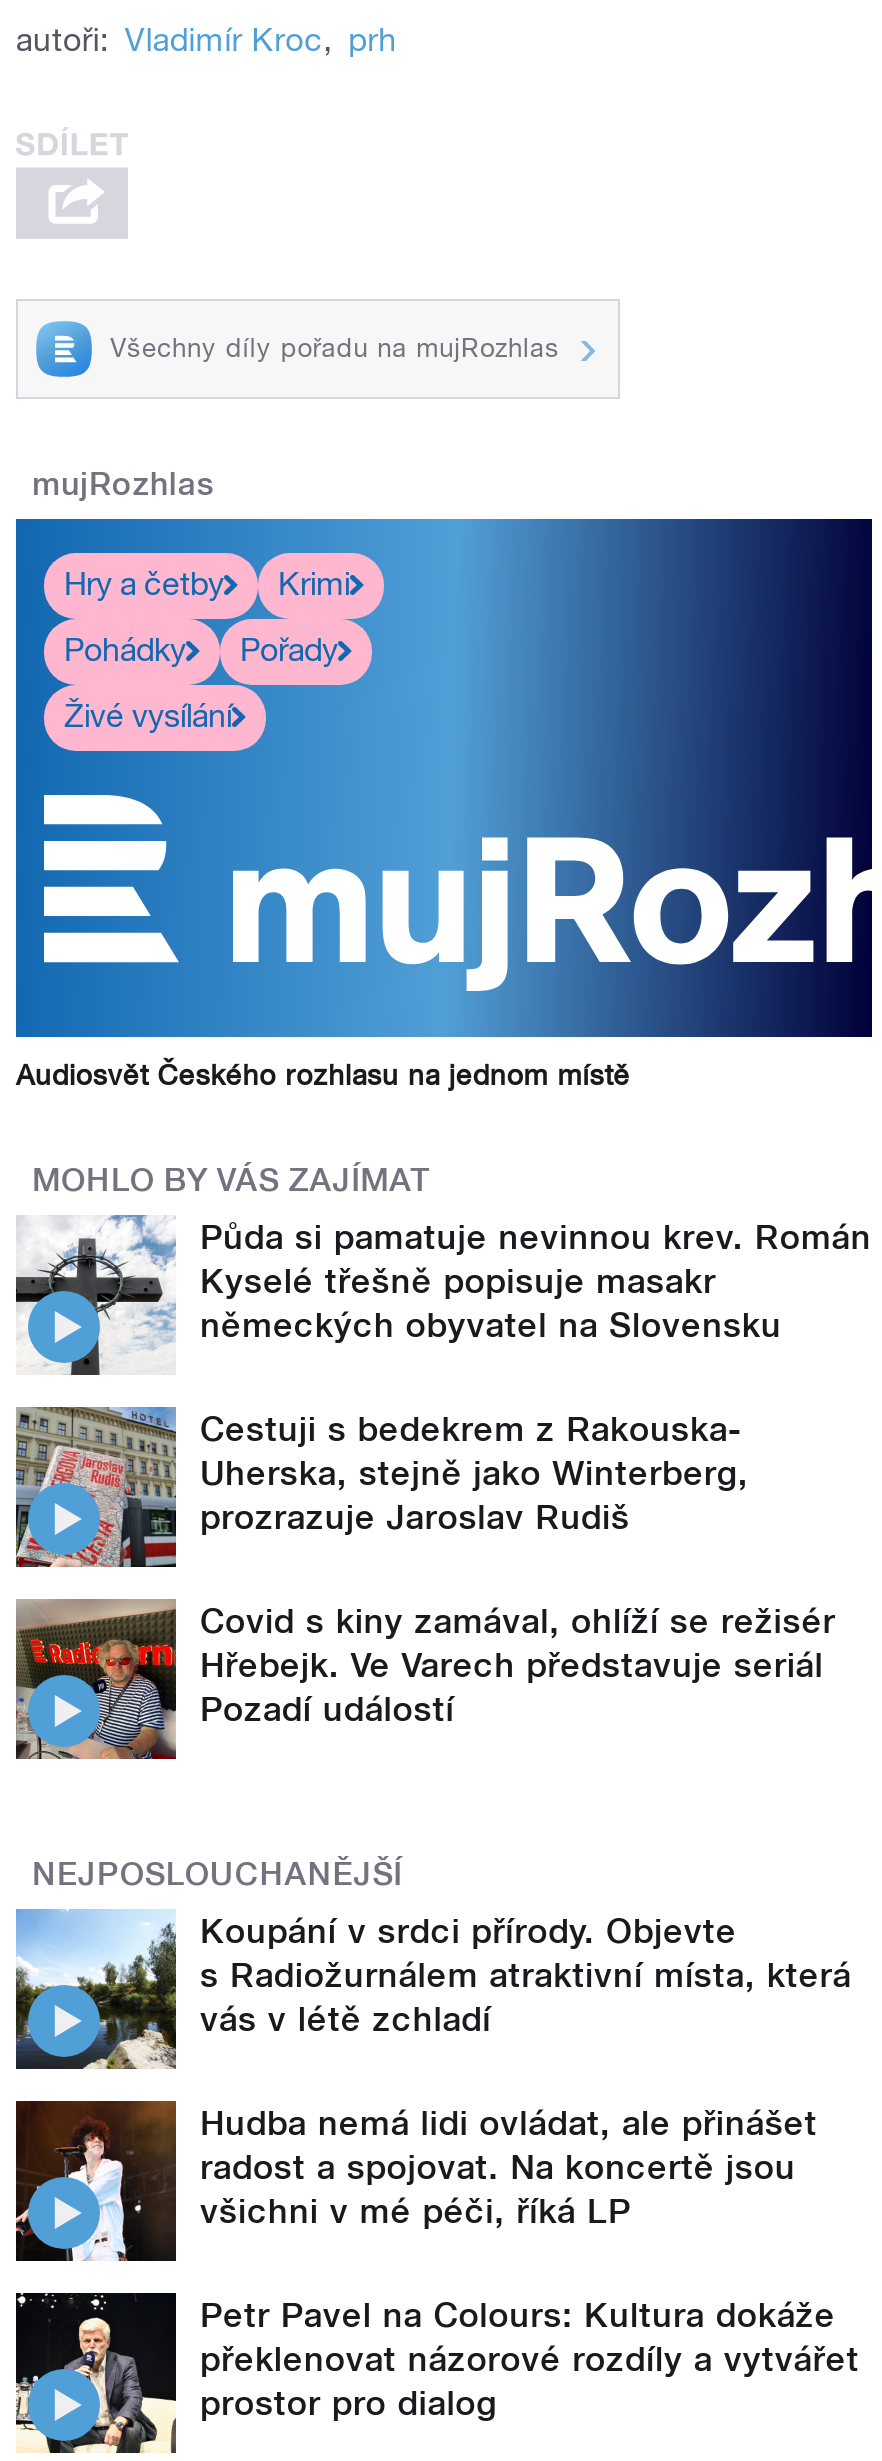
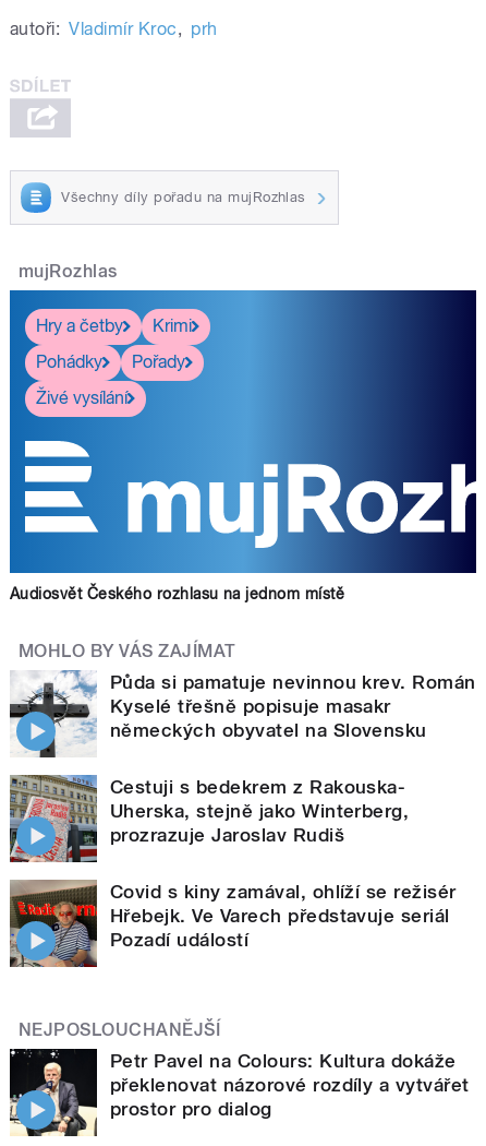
- [image]
- Koupání v srdci přírody. Objevte
- s Radiožurnálem atraktivní místa, která
- vás v létě zchladí
- Hudba nemá lidi ovládat, ale přinášet
- radost a spojovat. Na koncertě jsou
- všichni v mé péči, říká LP

- [image]
